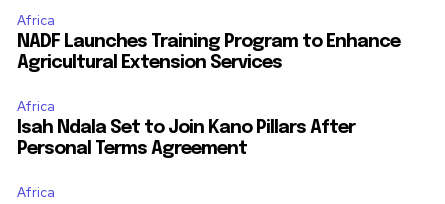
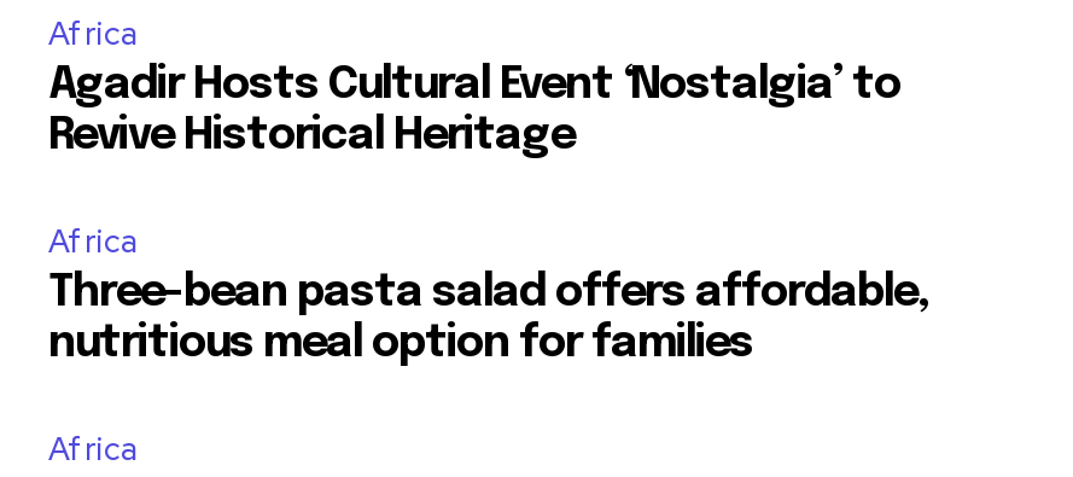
- NADF Launches Training Program to Enhance
- Agricultural Extension Services
+ Agadir Hosts Cultural Event ‘Nostalgia’ to
+ Revive Historical Heritage

- Isah Ndala Set to Join Kano Pillars After
- Personal Terms Agreement
+ Three-bean pasta salad offers affordable,
+ nutritious meal option for families
